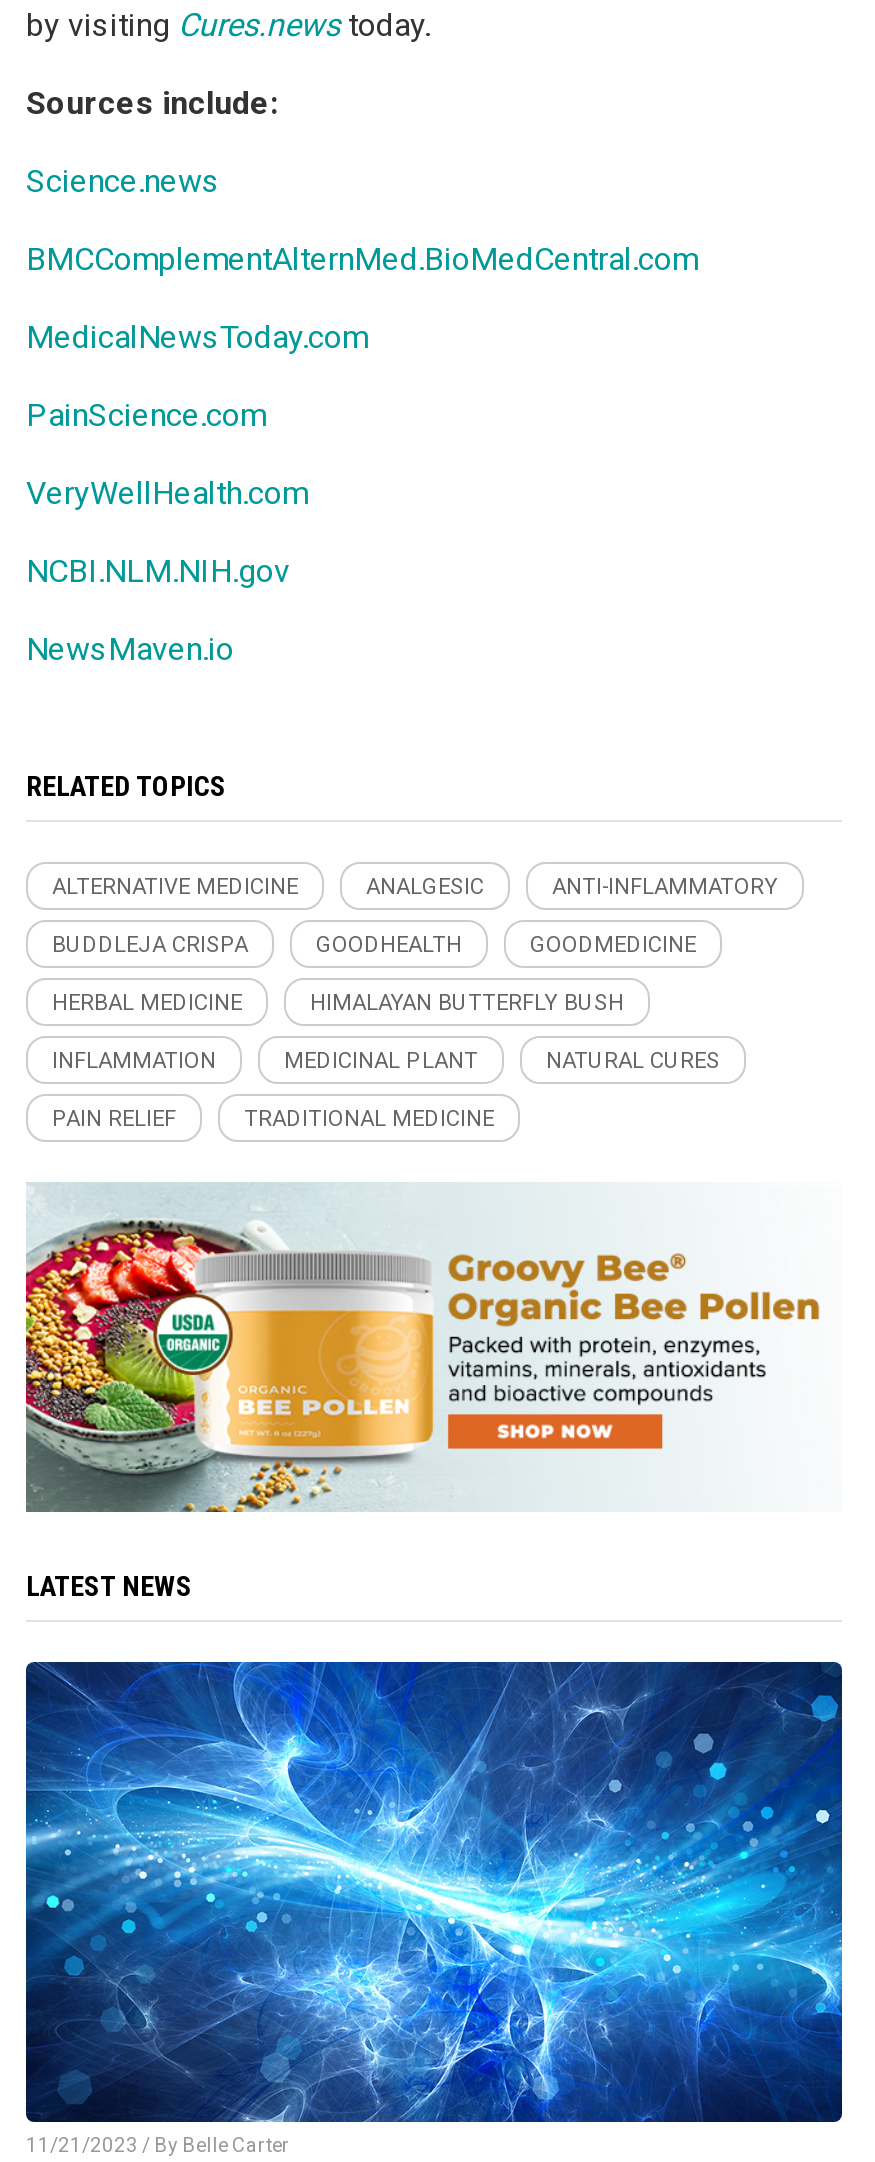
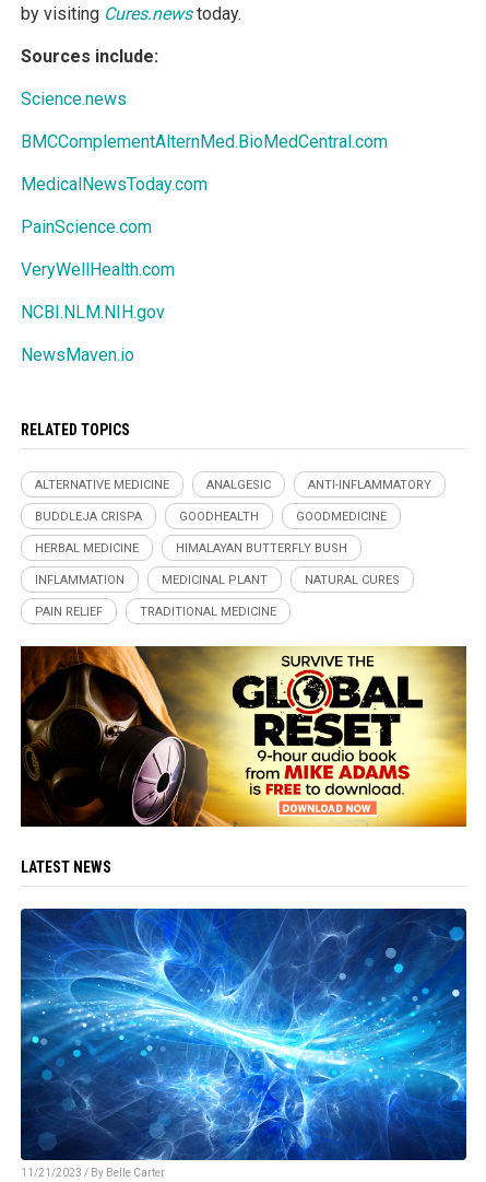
- [image]
+ [image]
